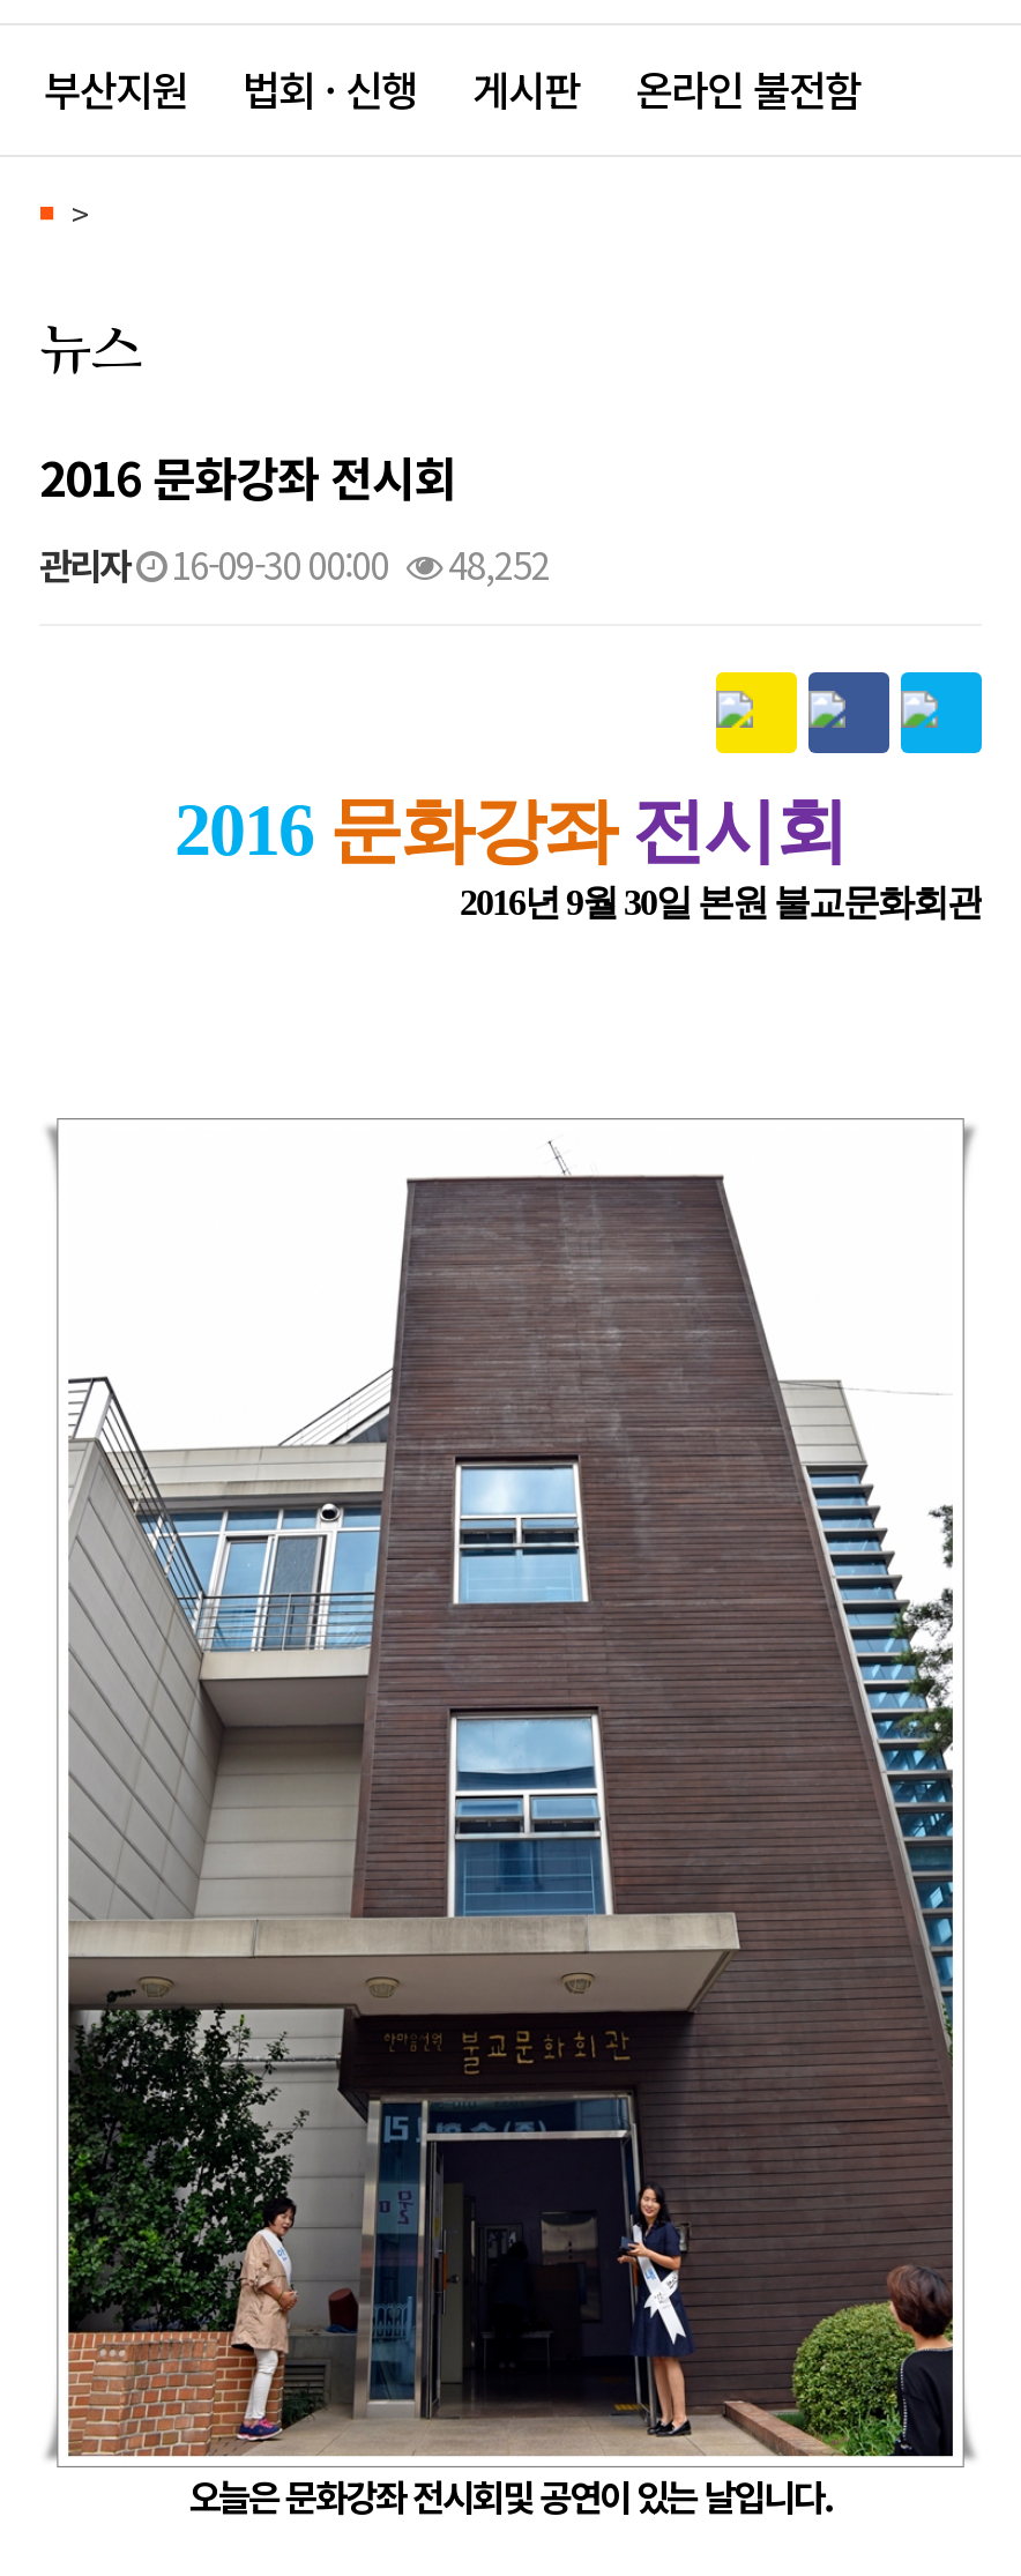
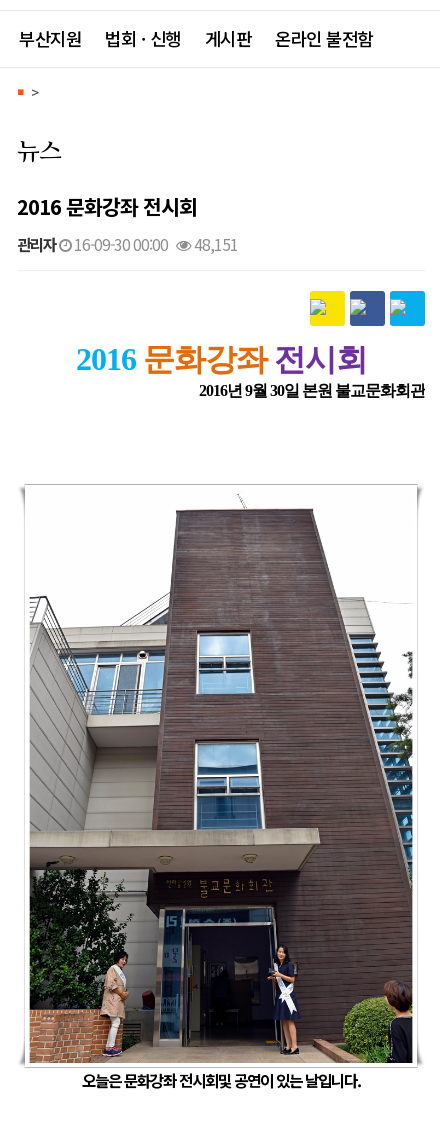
- 관리자 16-09-30 00:00 48,252
+ 관리자 16-09-30 00:00 48,151
